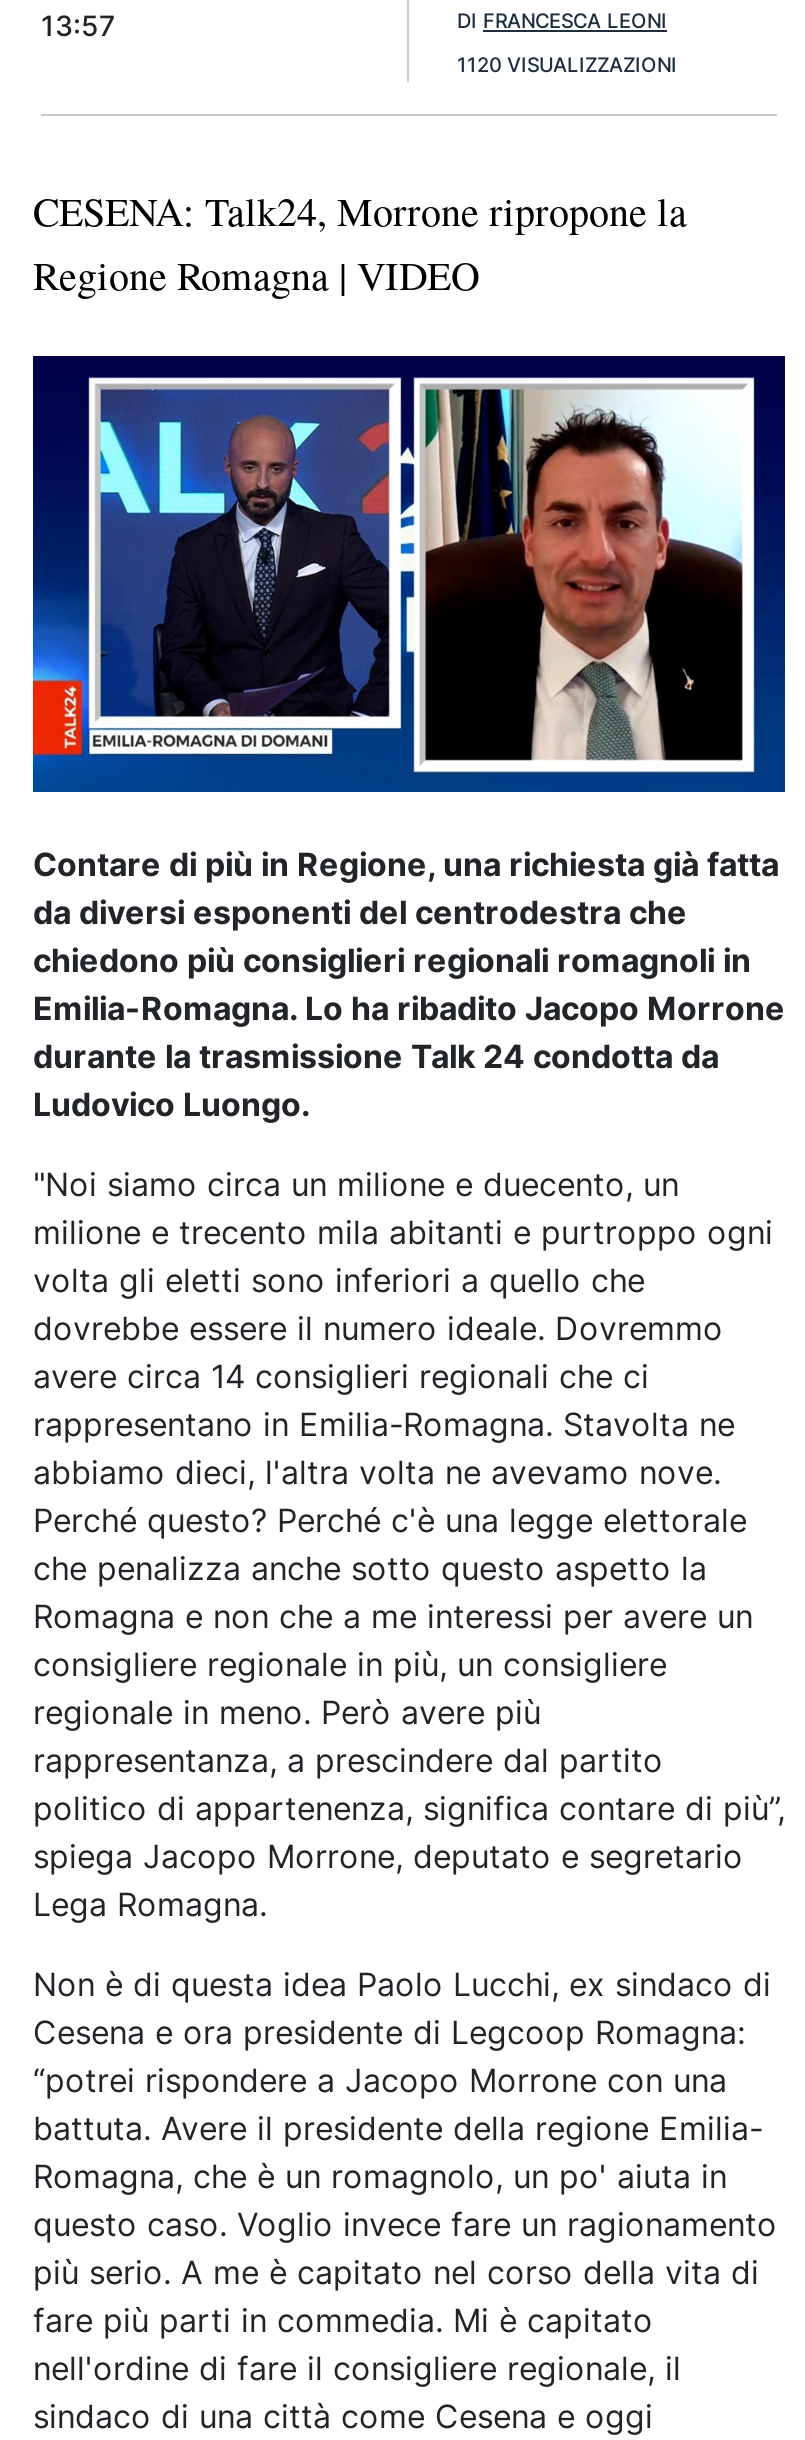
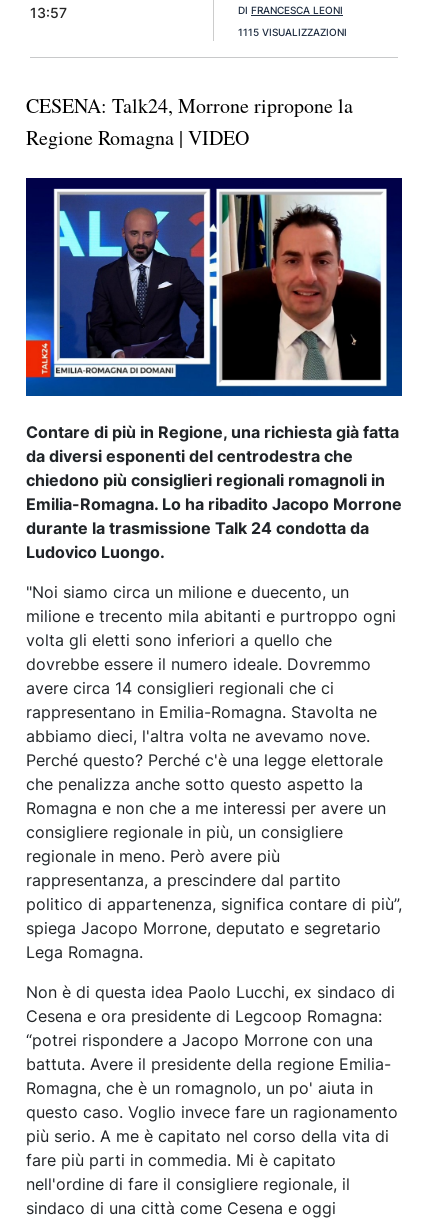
- 1120 VISUALIZZAZIONI
+ 1115 VISUALIZZAZIONI
